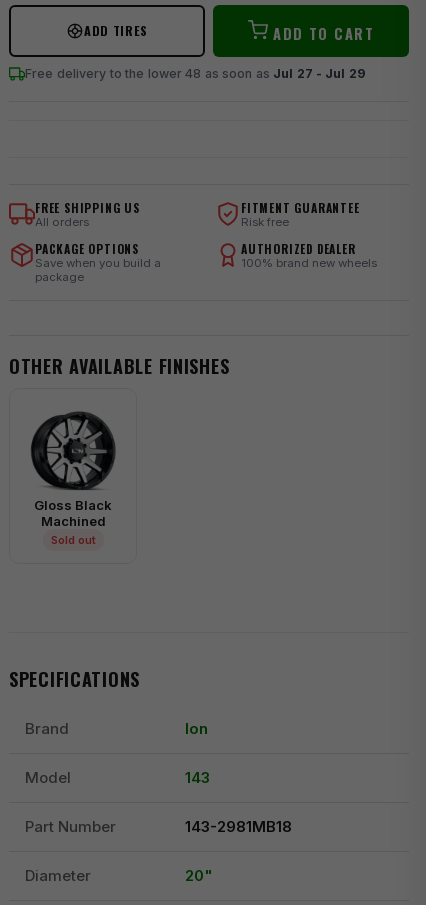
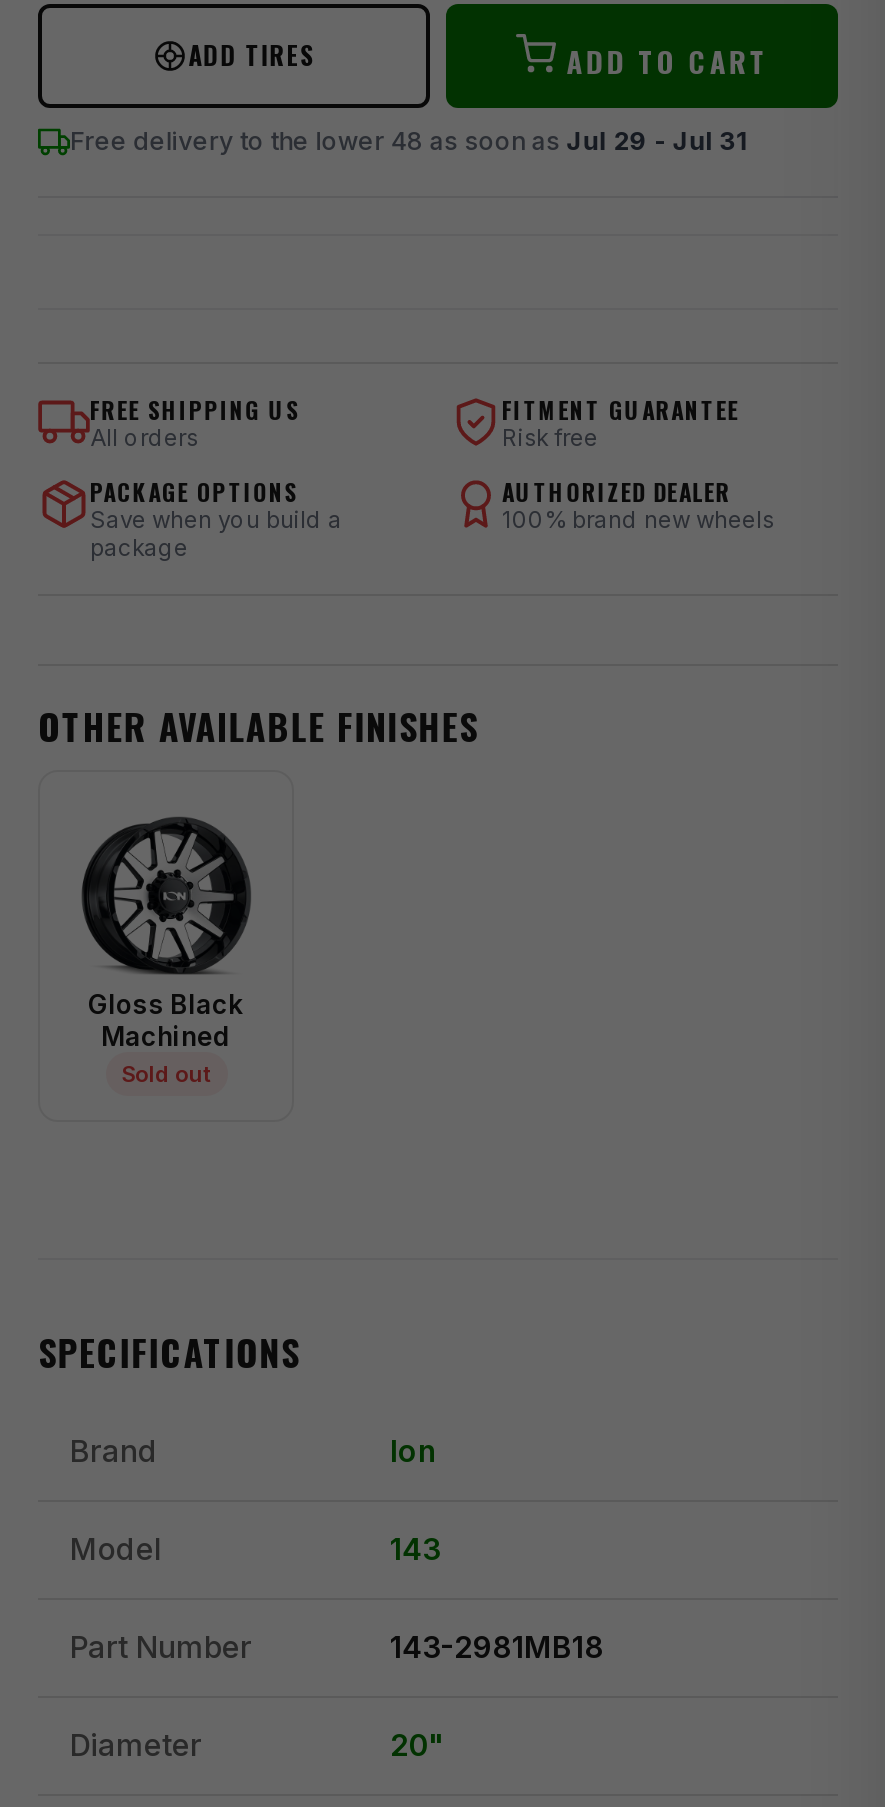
- Free delivery to the lower 48 as soon as Jul 27 - Jul 29
+ Free delivery to the lower 48 as soon as Jul 29 - Jul 31
